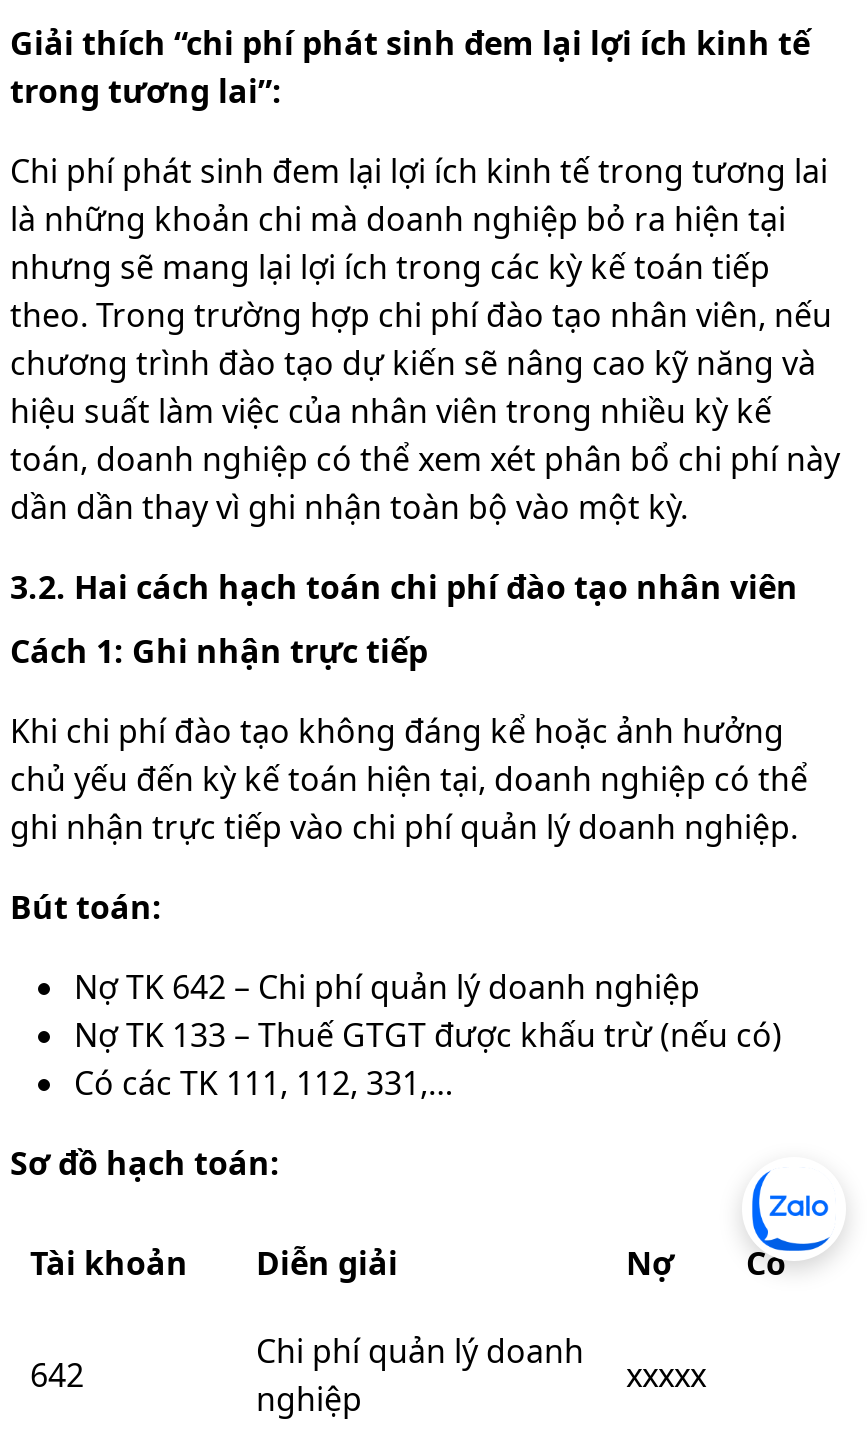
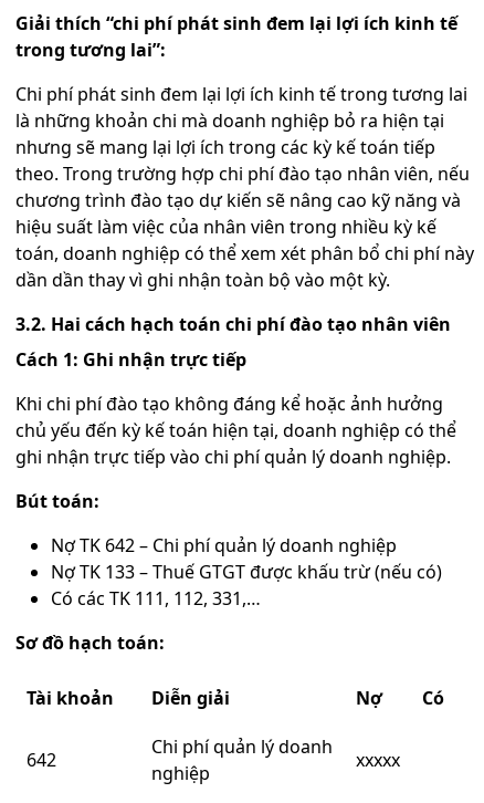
- [image]
